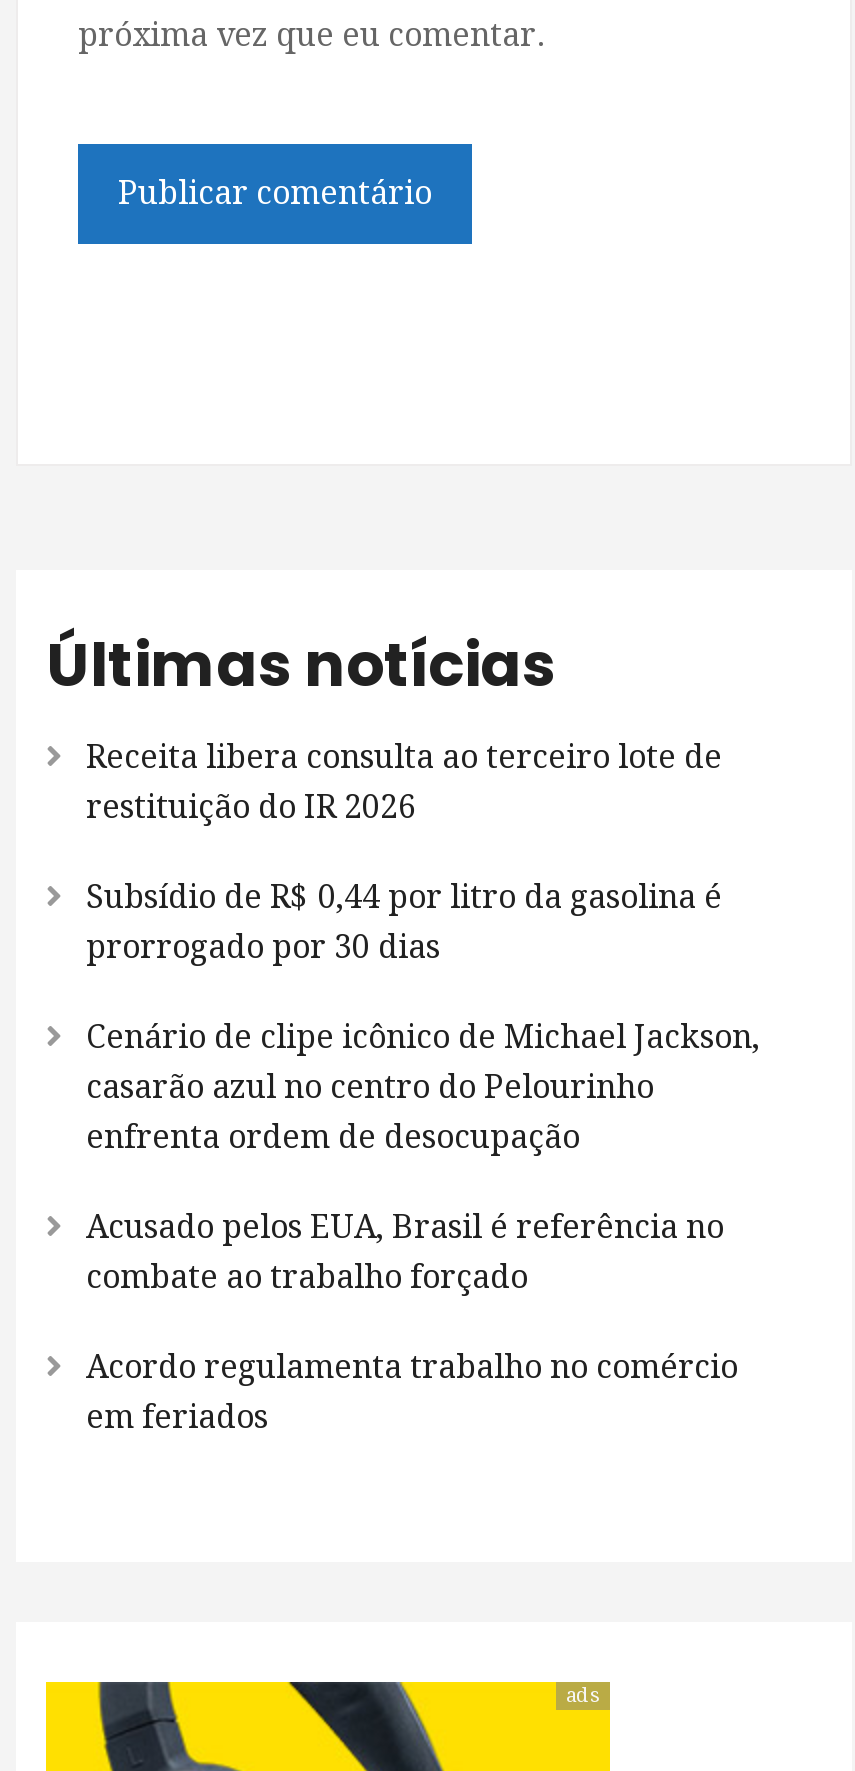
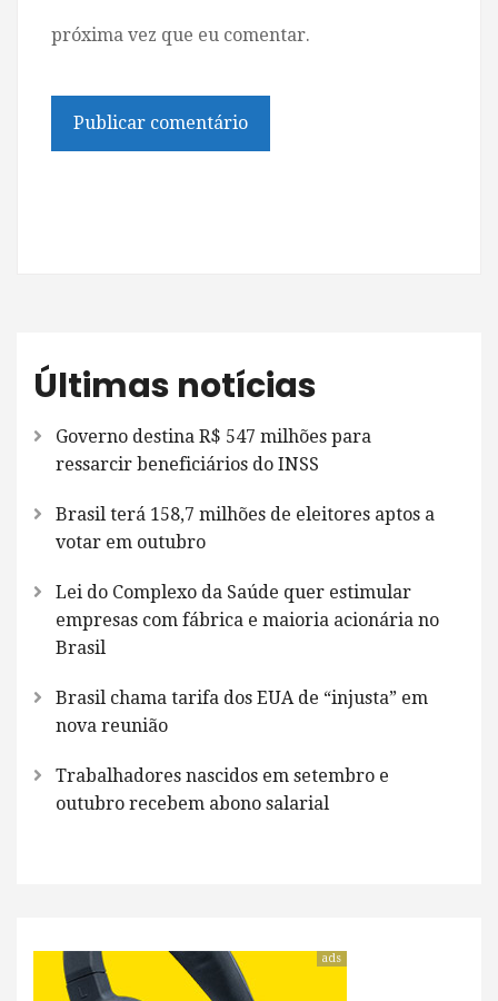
- Receita libera consulta ao terceiro lote de
- restituição do IR 2026
+ Governo destina R$ 547 milhões para
+ ressarcir beneficiários do INSS

- Subsídio de R$ 0,44 por litro da gasolina é
- prorrogado por 30 dias
+ Brasil terá 158,7 milhões de eleitores aptos a
+ votar em outubro

- Cenário de clipe icônico de Michael Jackson,
- casarão azul no centro do Pelourinho
- enfrenta ordem de desocupação
+ Lei do Complexo da Saúde quer estimular
+ empresas com fábrica e maioria acionária no
+ Brasil

- Acusado pelos EUA, Brasil é referência no
- combate ao trabalho forçado
+ Brasil chama tarifa dos EUA de “injusta” em
+ nova reunião

- Acordo regulamenta trabalho no comércio
- em feriados
+ Trabalhadores nascidos em setembro e
+ outubro recebem abono salarial
